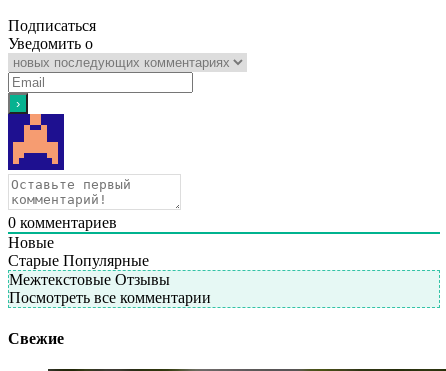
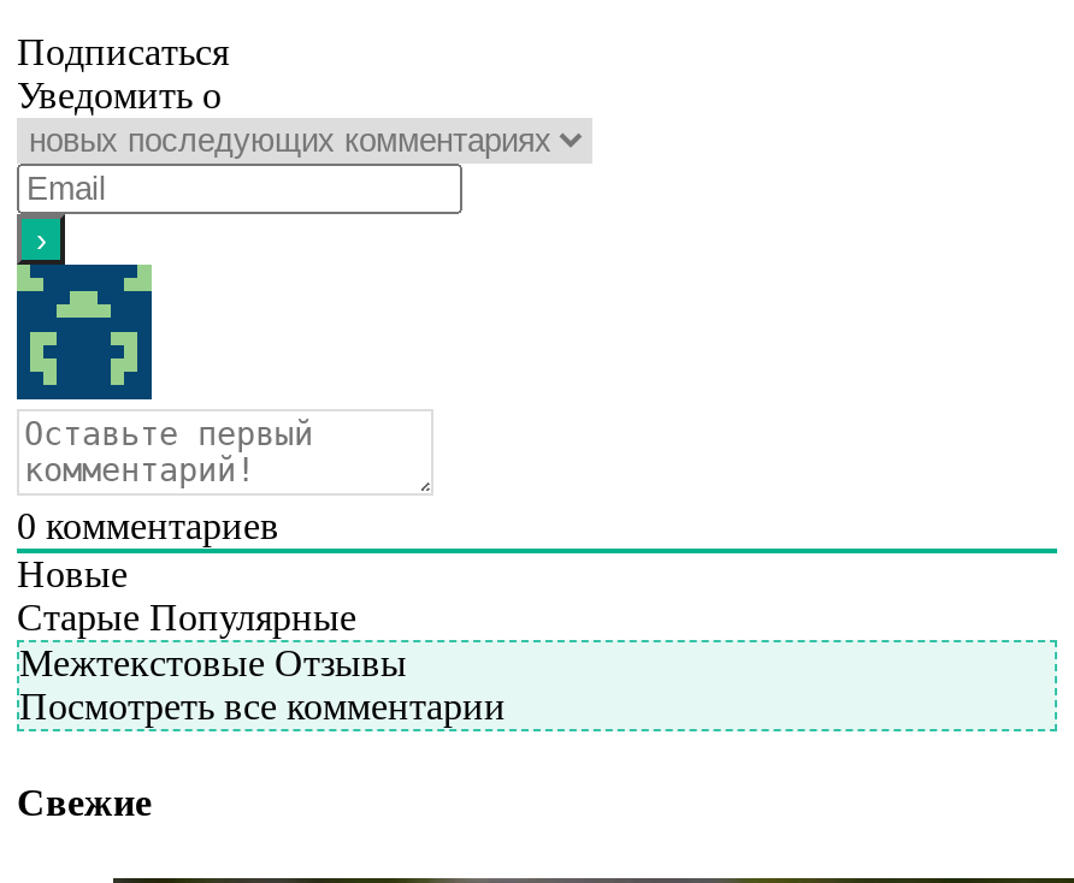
- [image]
+ [image]
